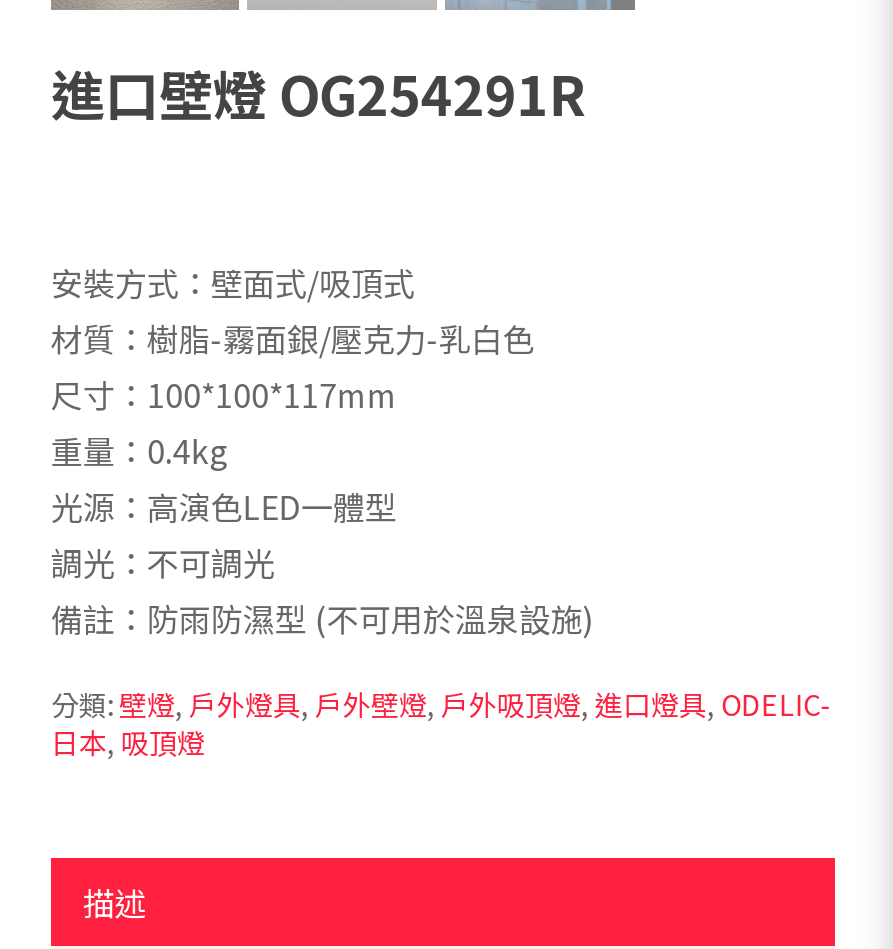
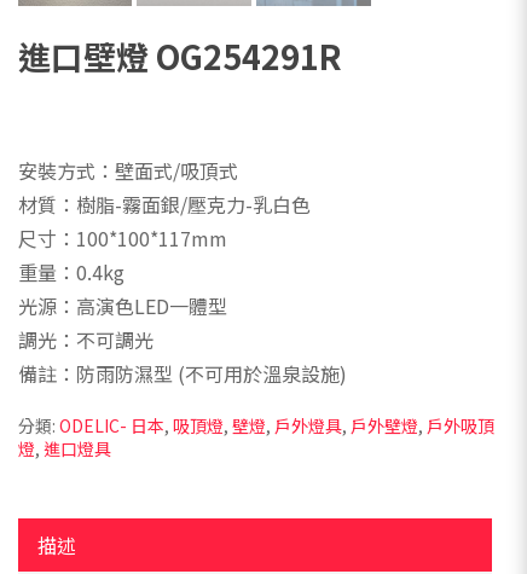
- 分類:壁燈,戶外燈具,戶外壁燈,戶外吸頂燈,進口燈具, ODELIC-
- 日本,吸頂燈
+ 分類: ODELIC- 日本,吸頂燈,壁燈,戶外燈具,戶外壁燈,戶外吸頂
+ 燈,進口燈具
